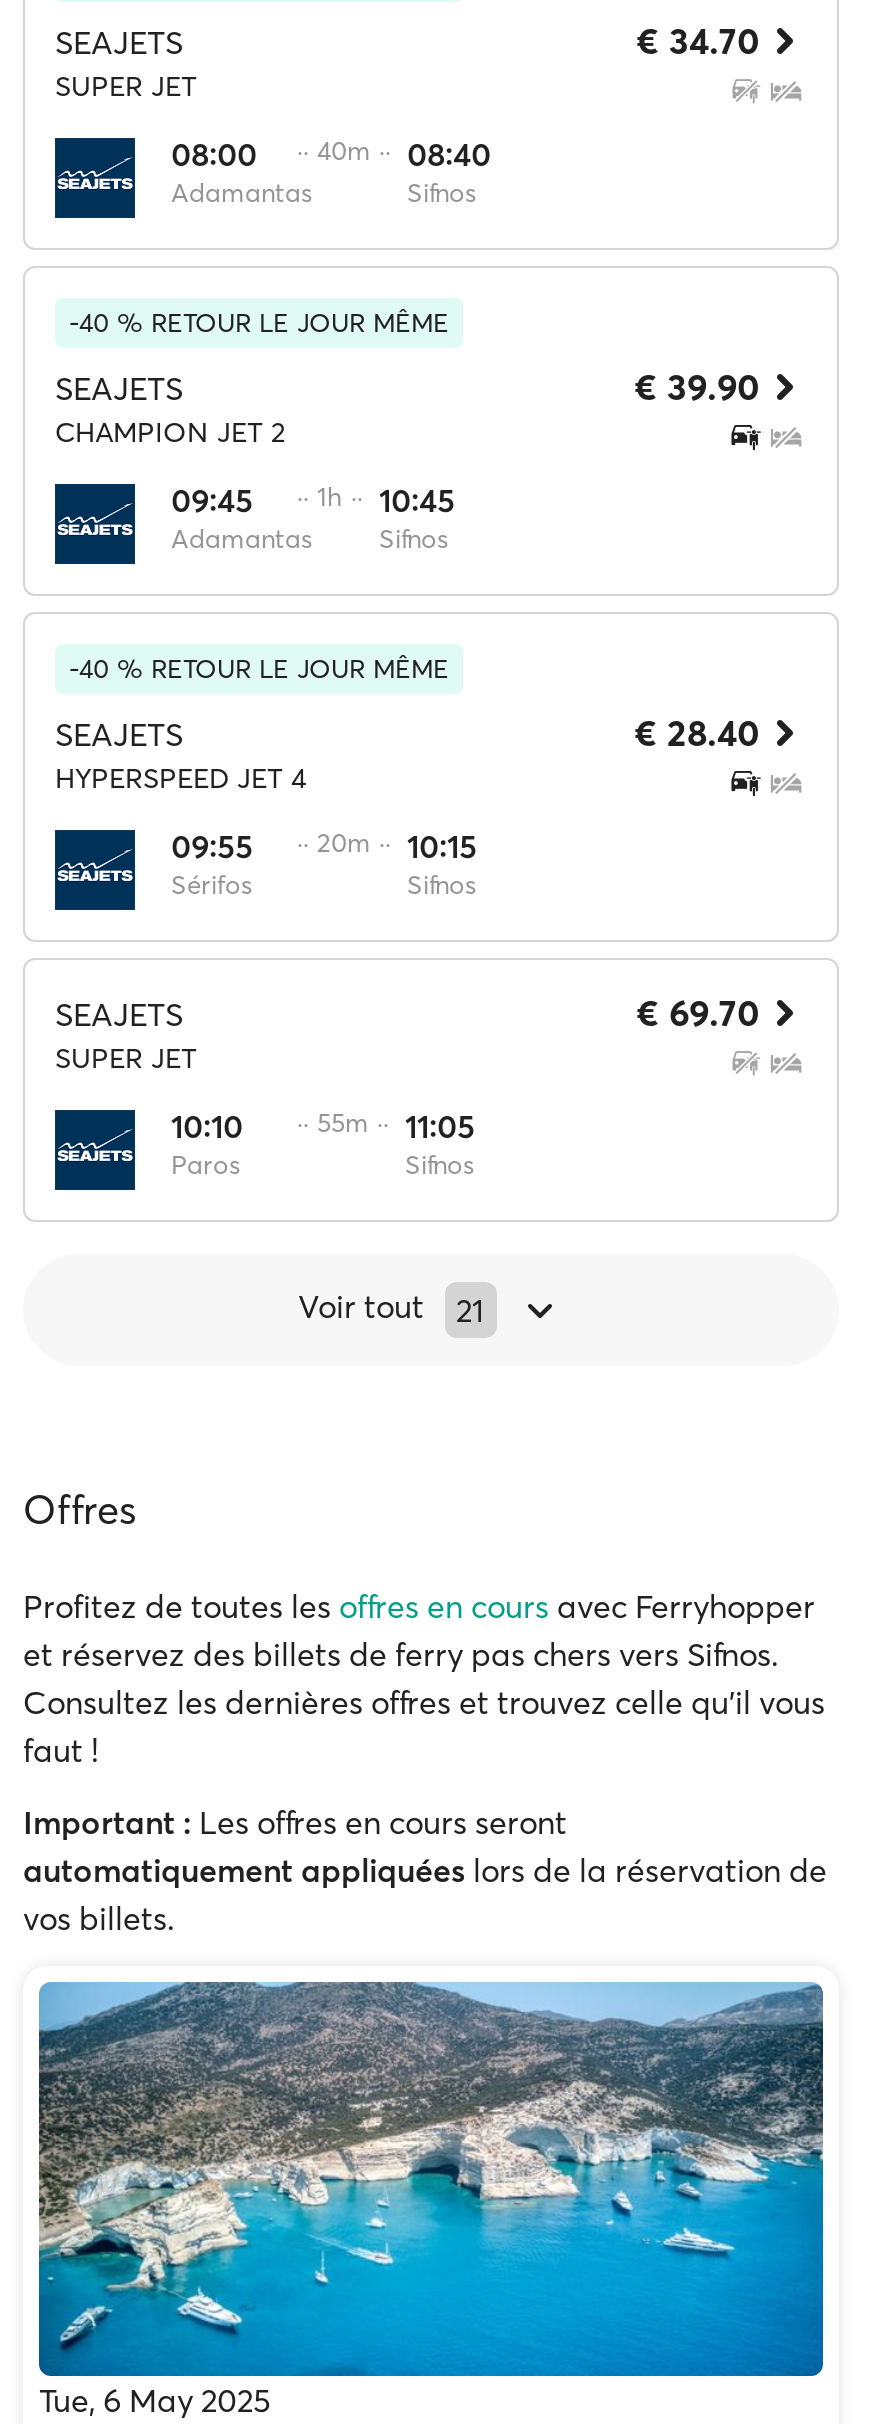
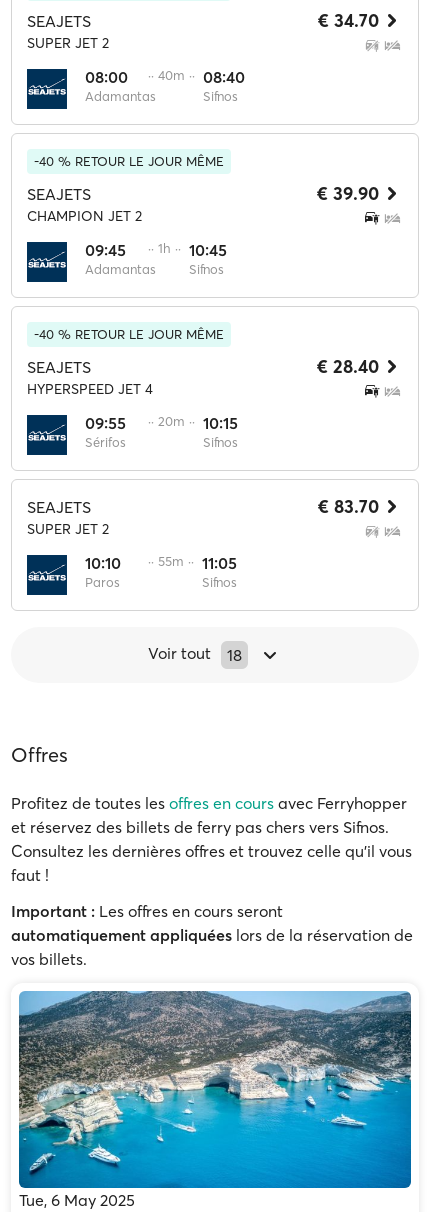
- SUPER JET
+ SUPER JET 2

- € 69.70
+ € 83.70

- SUPER JET
+ SUPER JET 2

- Voir tout 21
+ Voir tout 18
